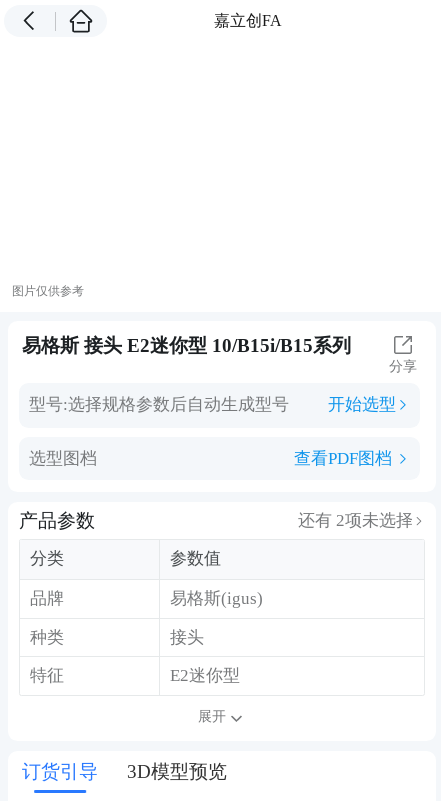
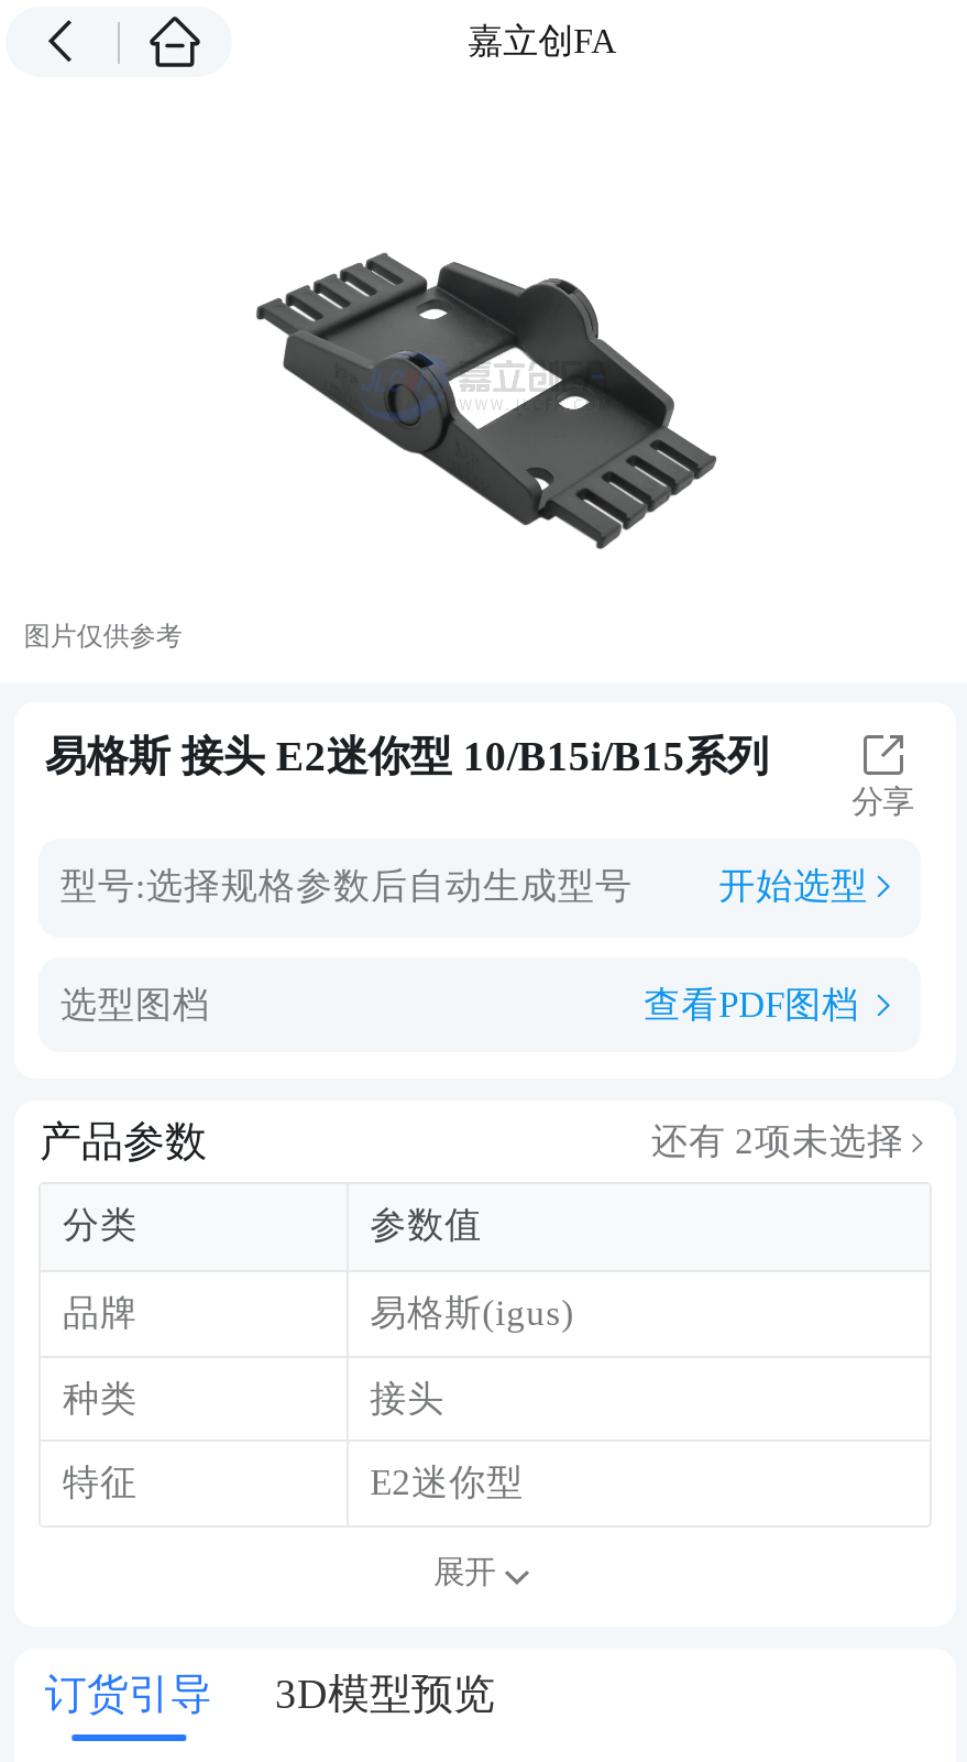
+ [image]
